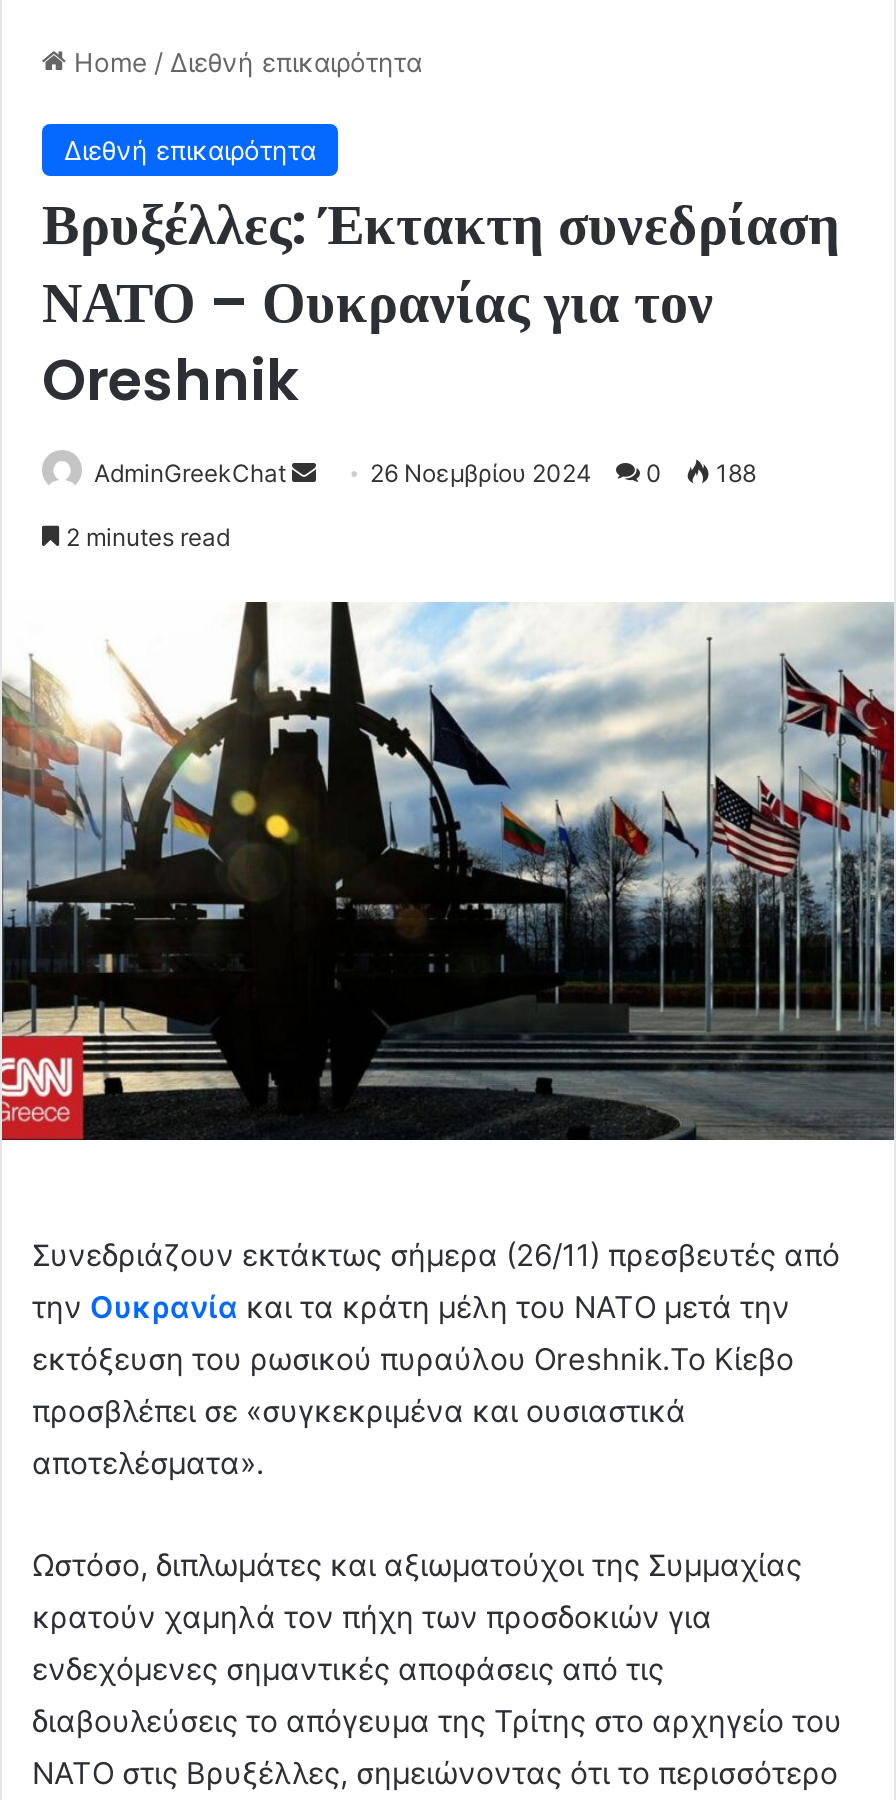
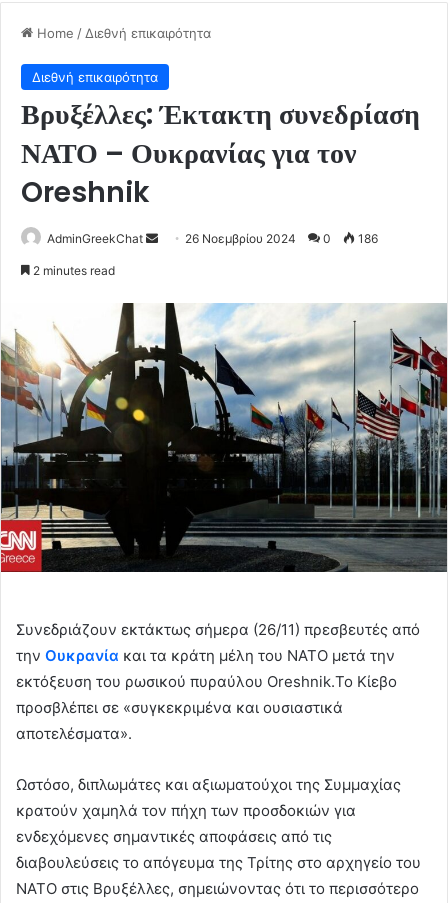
- 188
+ 186
